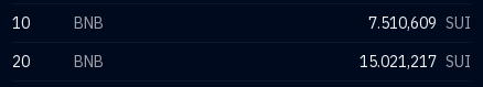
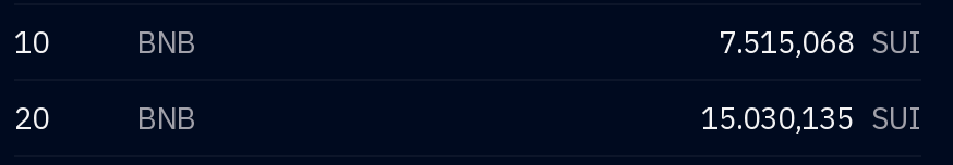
- 7.510,609 SUI
+ 7.515,068 SUI

- 15.021,217 SUI
+ 15.030,135 SUI
